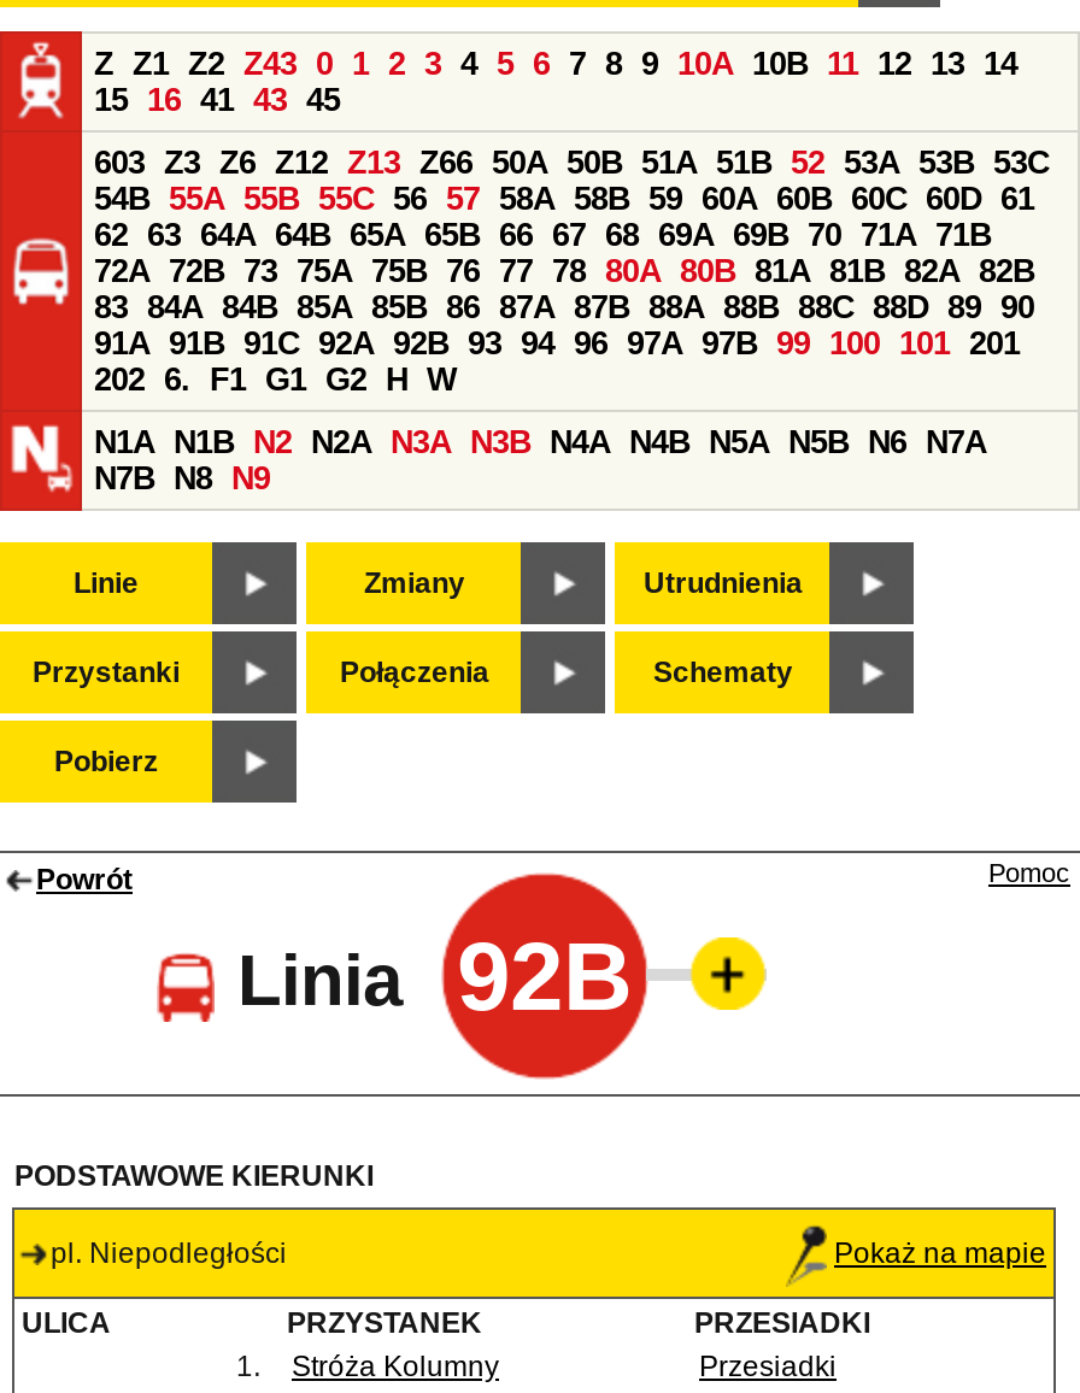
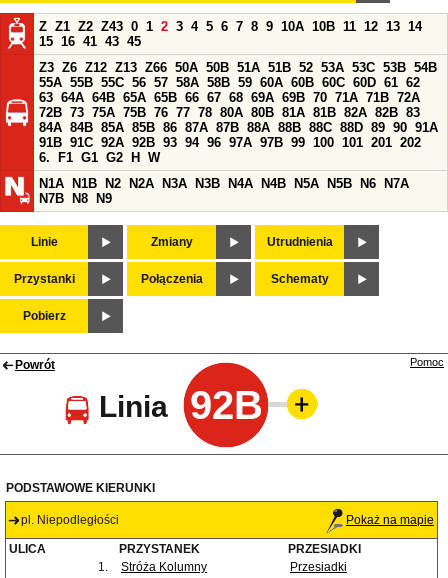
- 603 Z3 Z6 Z12 Z13 Z66 50A 50B 51A 51B 52 53A 53B 53C
- 54B 55A 55B 55C 56 57 58A 58B 59 60A 60B 60C 60D 61
- 62 63 64A 64B 65A 65B 66 67 68 69A 69B 70 71A 71B
- 72A 72B 73 75A 75B 76 77 78 80A 80B 81A 81B 82A 82B
- 83 84A 84B 85A 85B 86 87A 87B 88A 88B 88C 88D 89 90
- 91A 91B 91C 92A 92B 93 94 96 97A 97B 99 100 101 201
- 202 6. F1 G1 G2 H W
+ Z3 Z6 Z12 Z13 Z66 50A 50B 51A 51B 52 53A 53C 53B 54B
+ 55A 55B 55C 56 57 58A 58B 59 60A 60B 60C 60D 61 62
+ 63 64A 64B 65A 65B 66 67 68 69A 69B 70 71A 71B 72A
+ 72B 73 75A 75B 76 77 78 80A 80B 81A 81B 82A 82B 83
+ 84A 84B 85A 85B 86 87A 87B 88A 88B 88C 88D 89 90 91A
+ 91B 91C 92A 92B 93 94 96 97A 97B 99 100 101 201 202
+ 6. F1 G1 G2 H W
